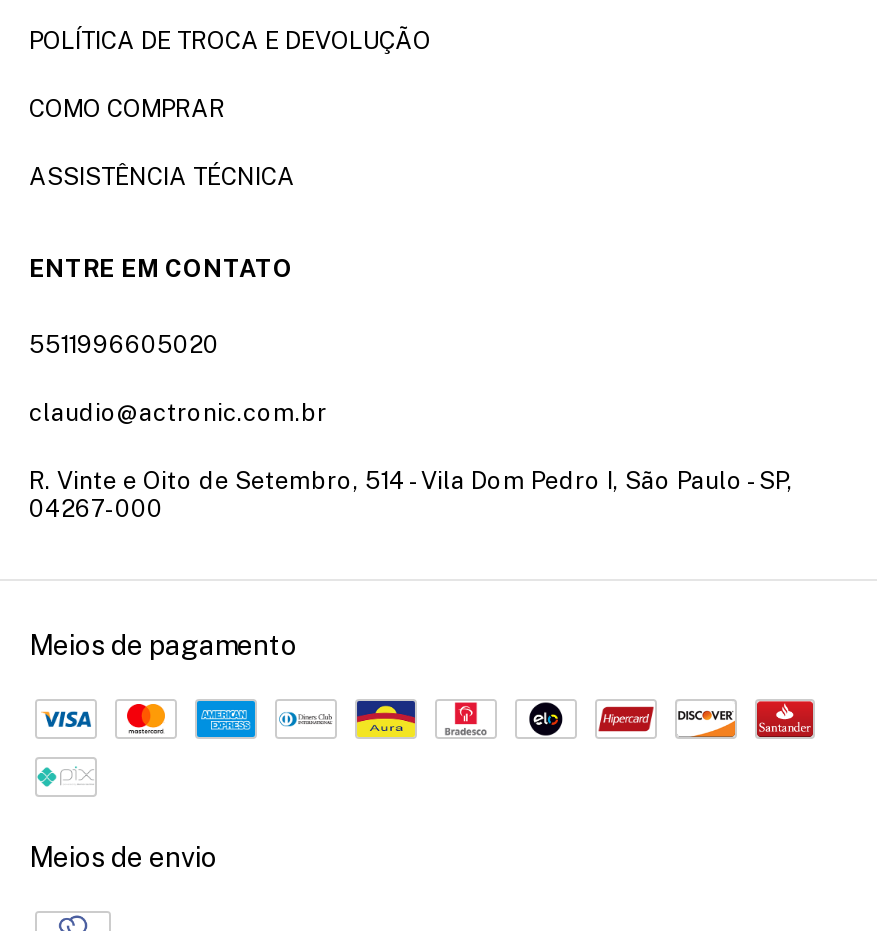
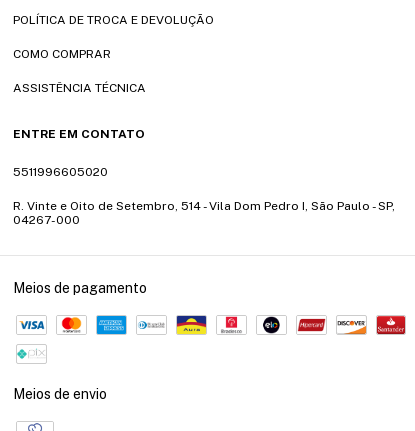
- claudio@actronic.com.br
